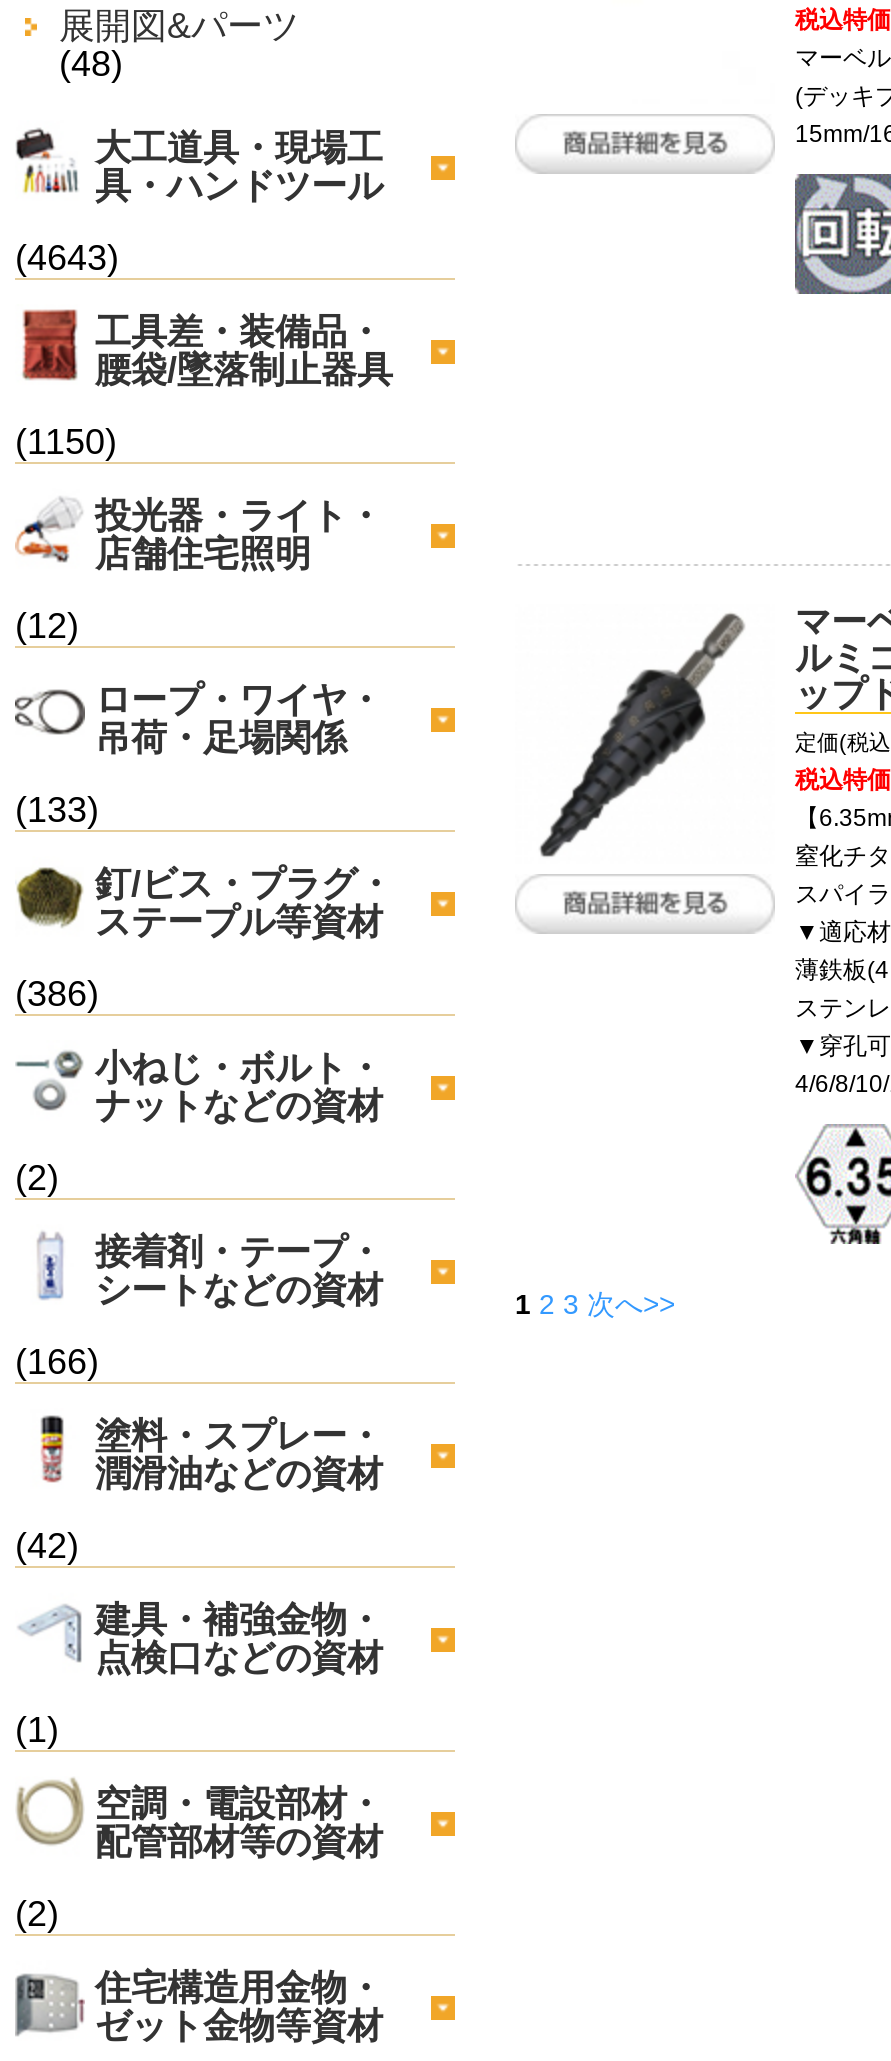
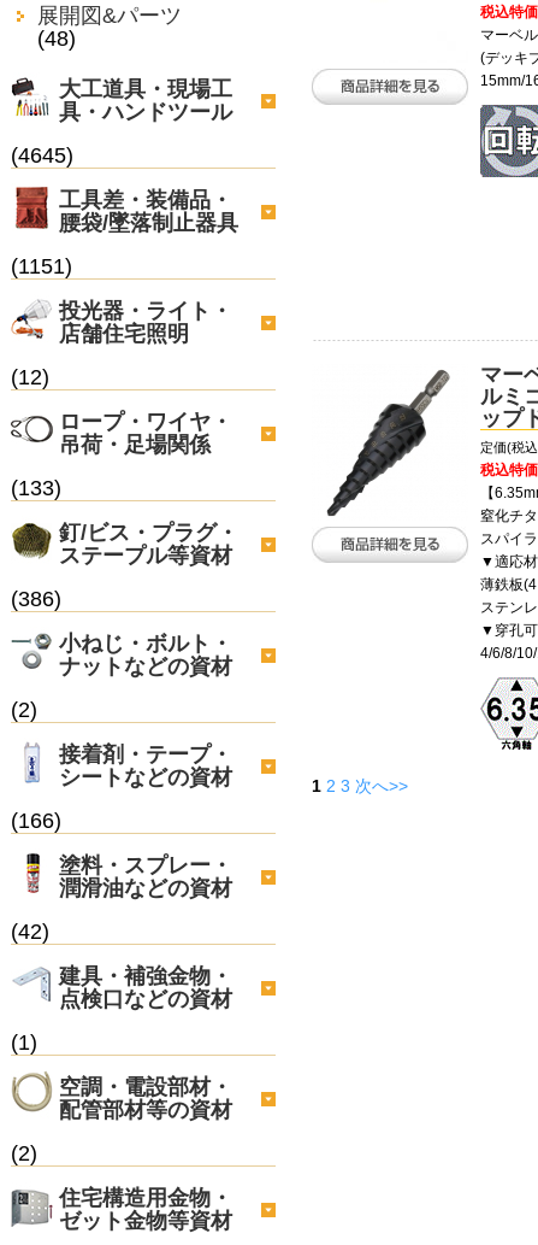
- (4643)
+ (4645)

- (1150)
+ (1151)
